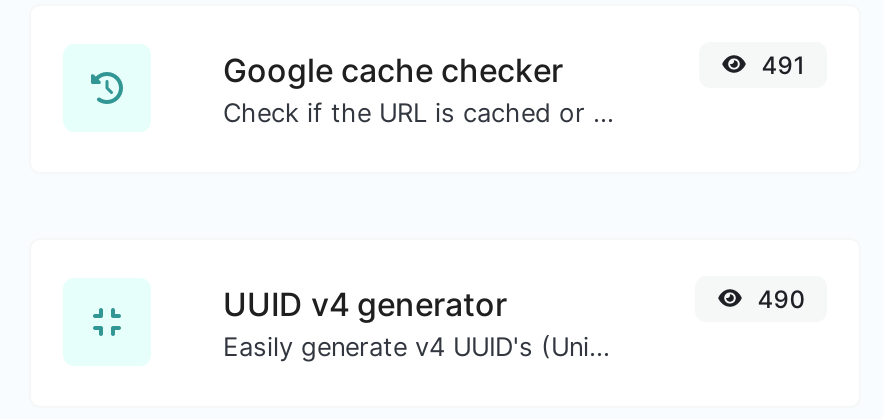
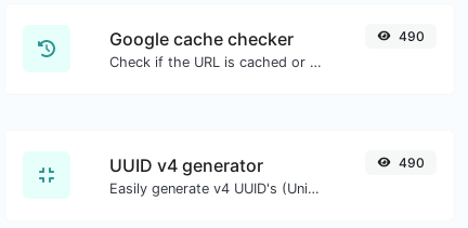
- 491
+ 490
